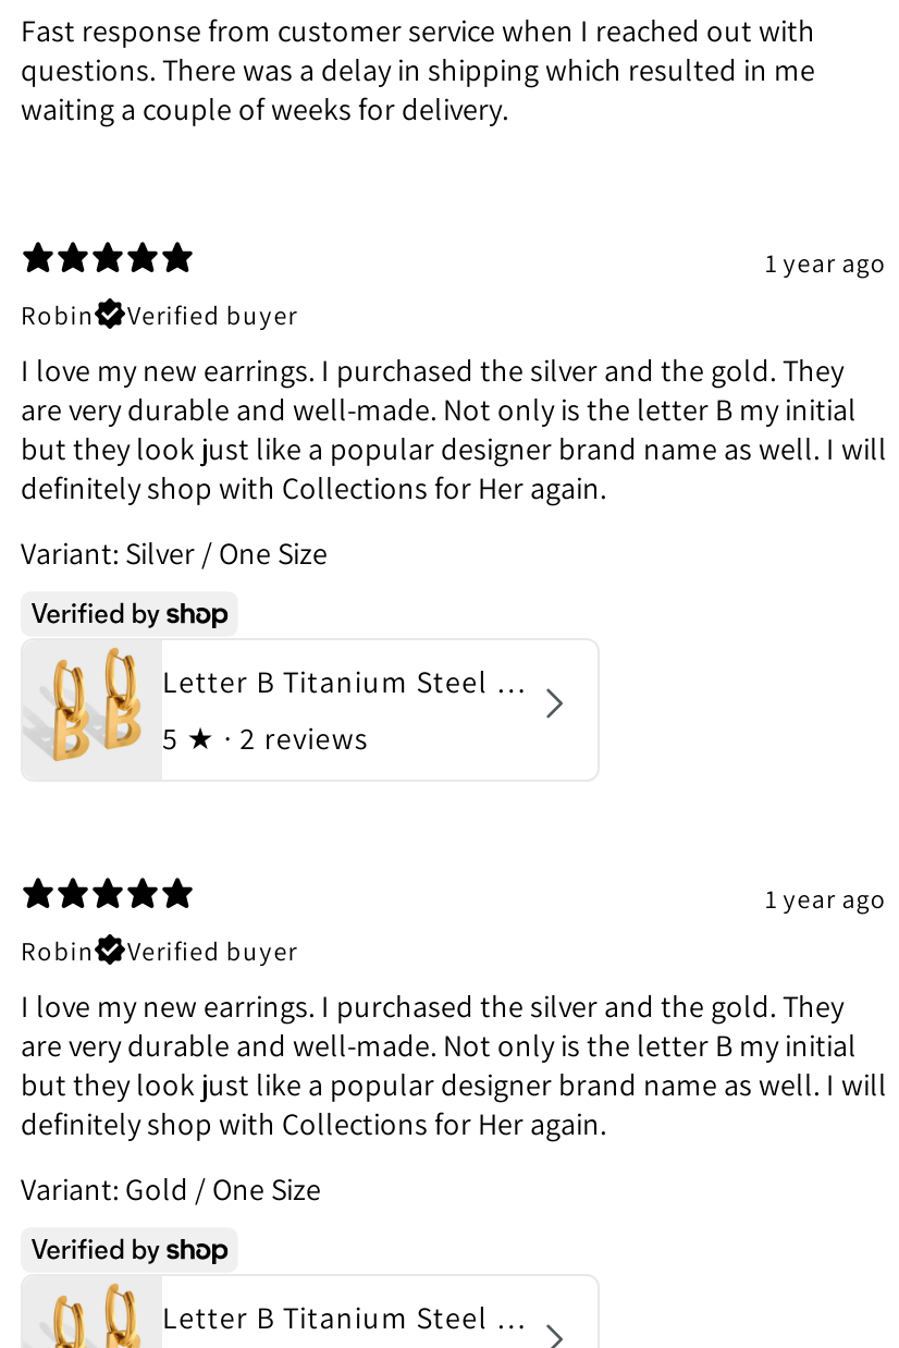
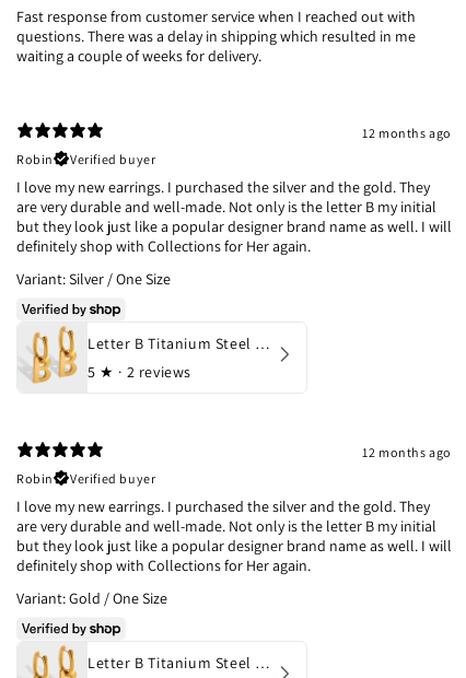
- 1 year ago
+ 12 months ago

- 1 year ago
+ 12 months ago
